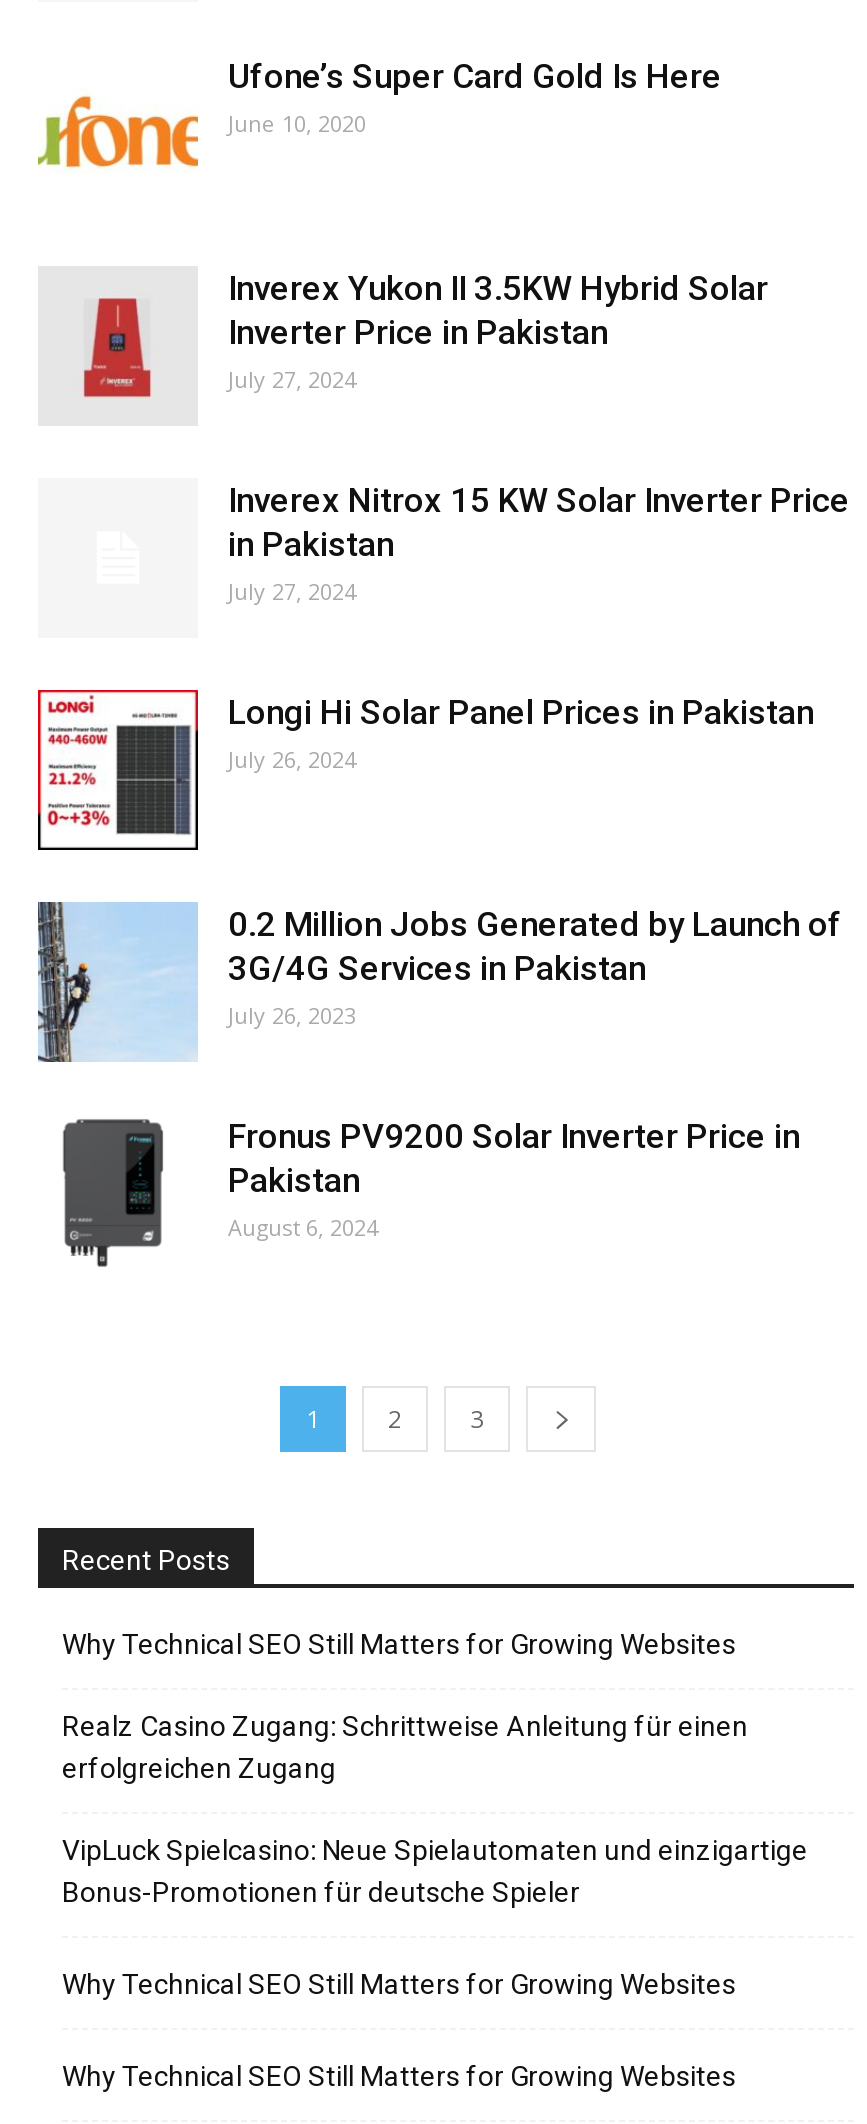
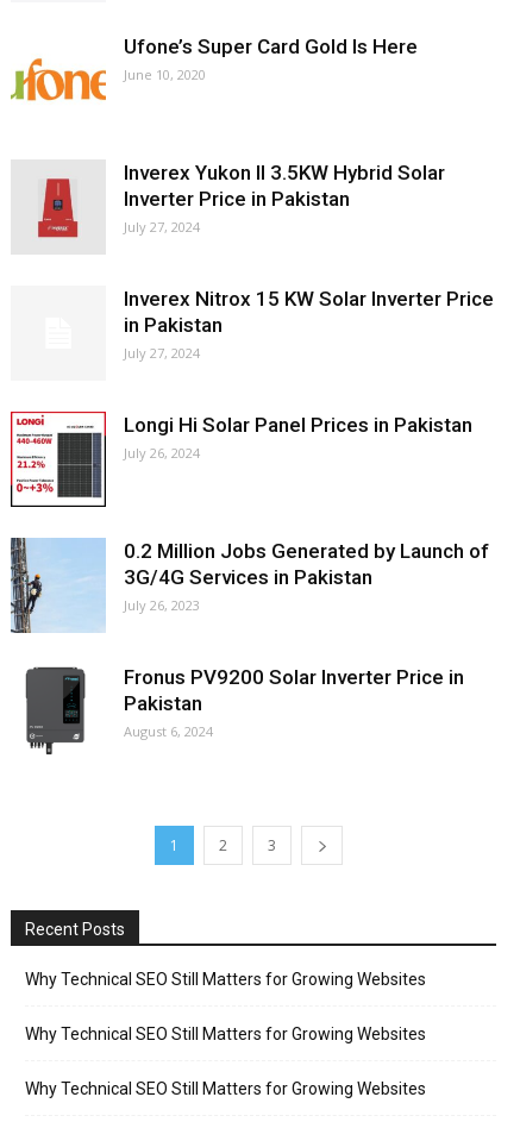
- Realz Casino Zugang: Schrittweise Anleitung für einen
- erfolgreichen Zugang
- VipLuck Spielcasino: Neue Spielautomaten und einzigartige
- Bonus-Promotionen für deutsche Spieler
